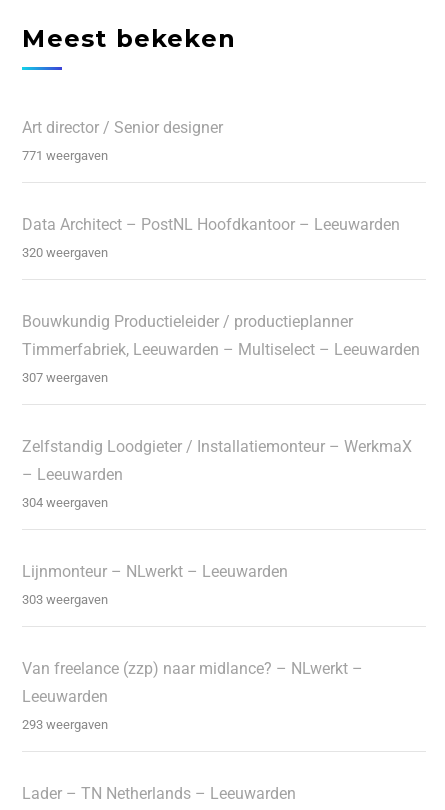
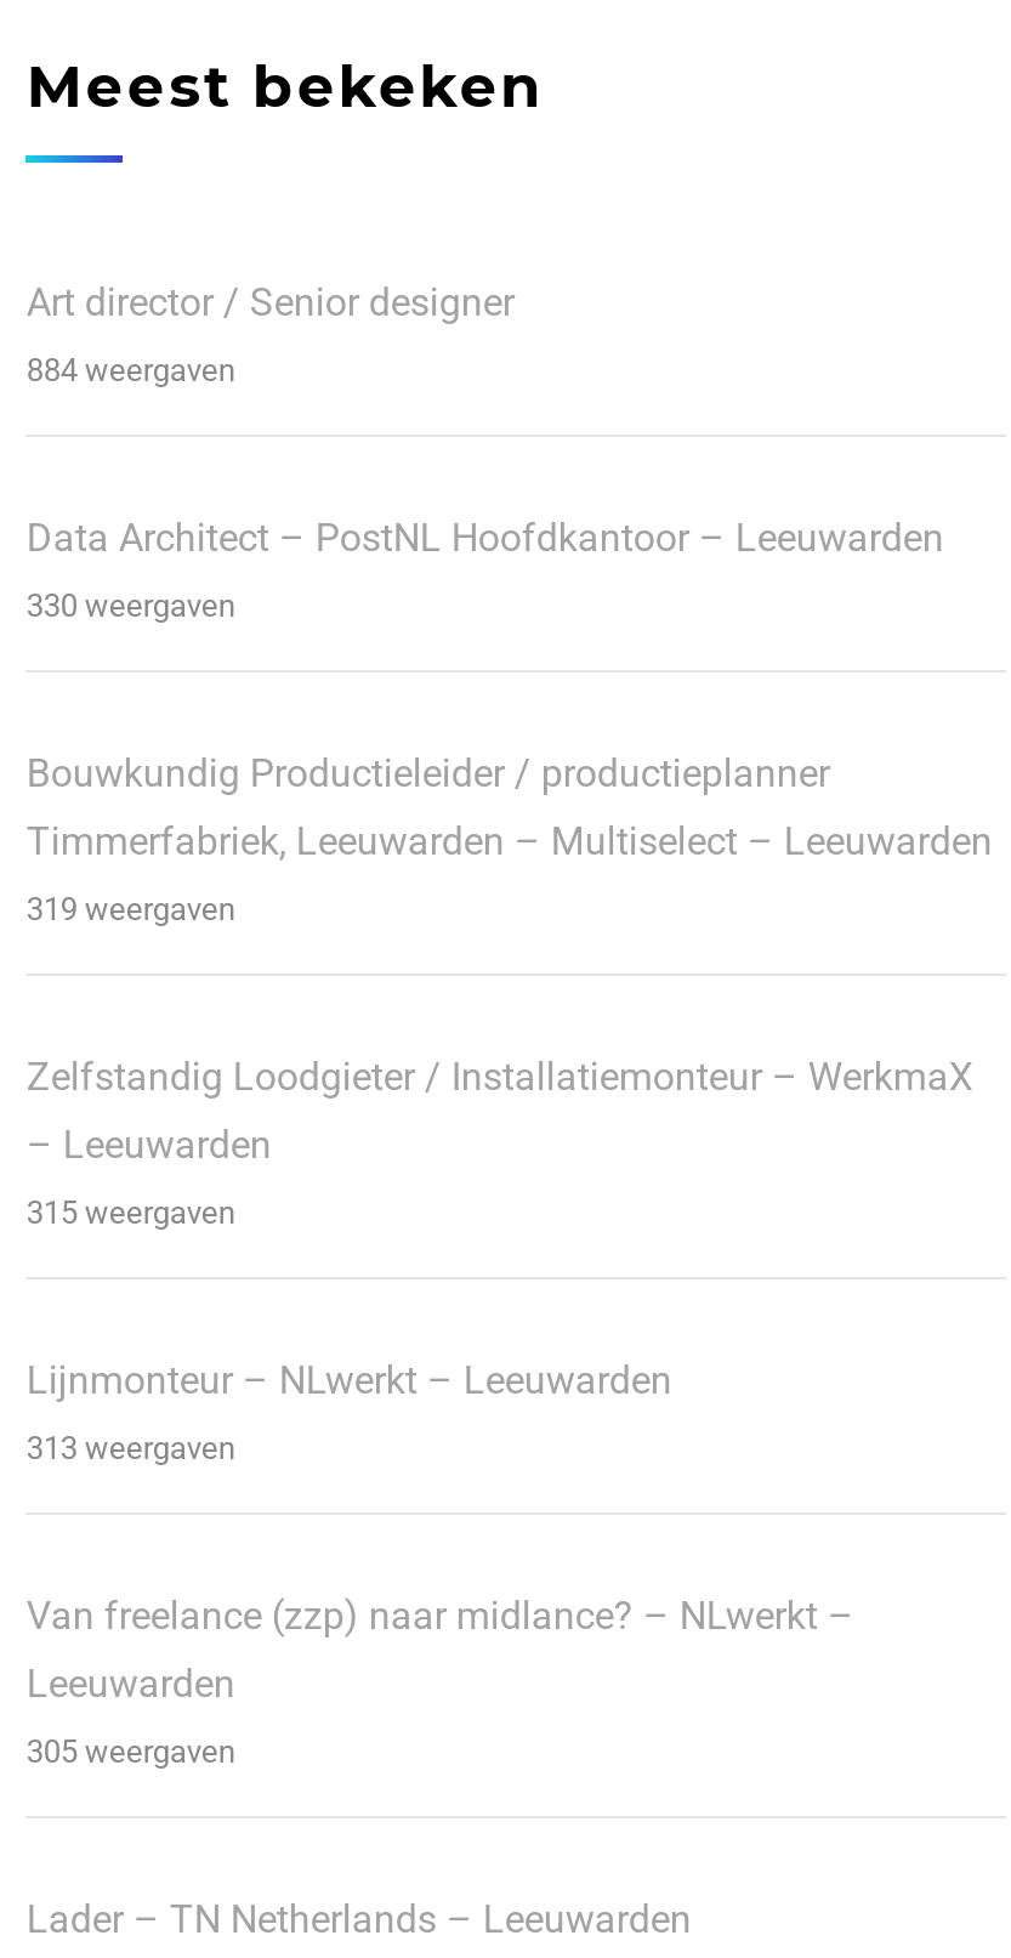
- 771 weergaven
+ 884 weergaven

- 320 weergaven
+ 330 weergaven

- 307 weergaven
+ 319 weergaven

- 304 weergaven
+ 315 weergaven

- 303 weergaven
+ 313 weergaven

- 293 weergaven
+ 305 weergaven
